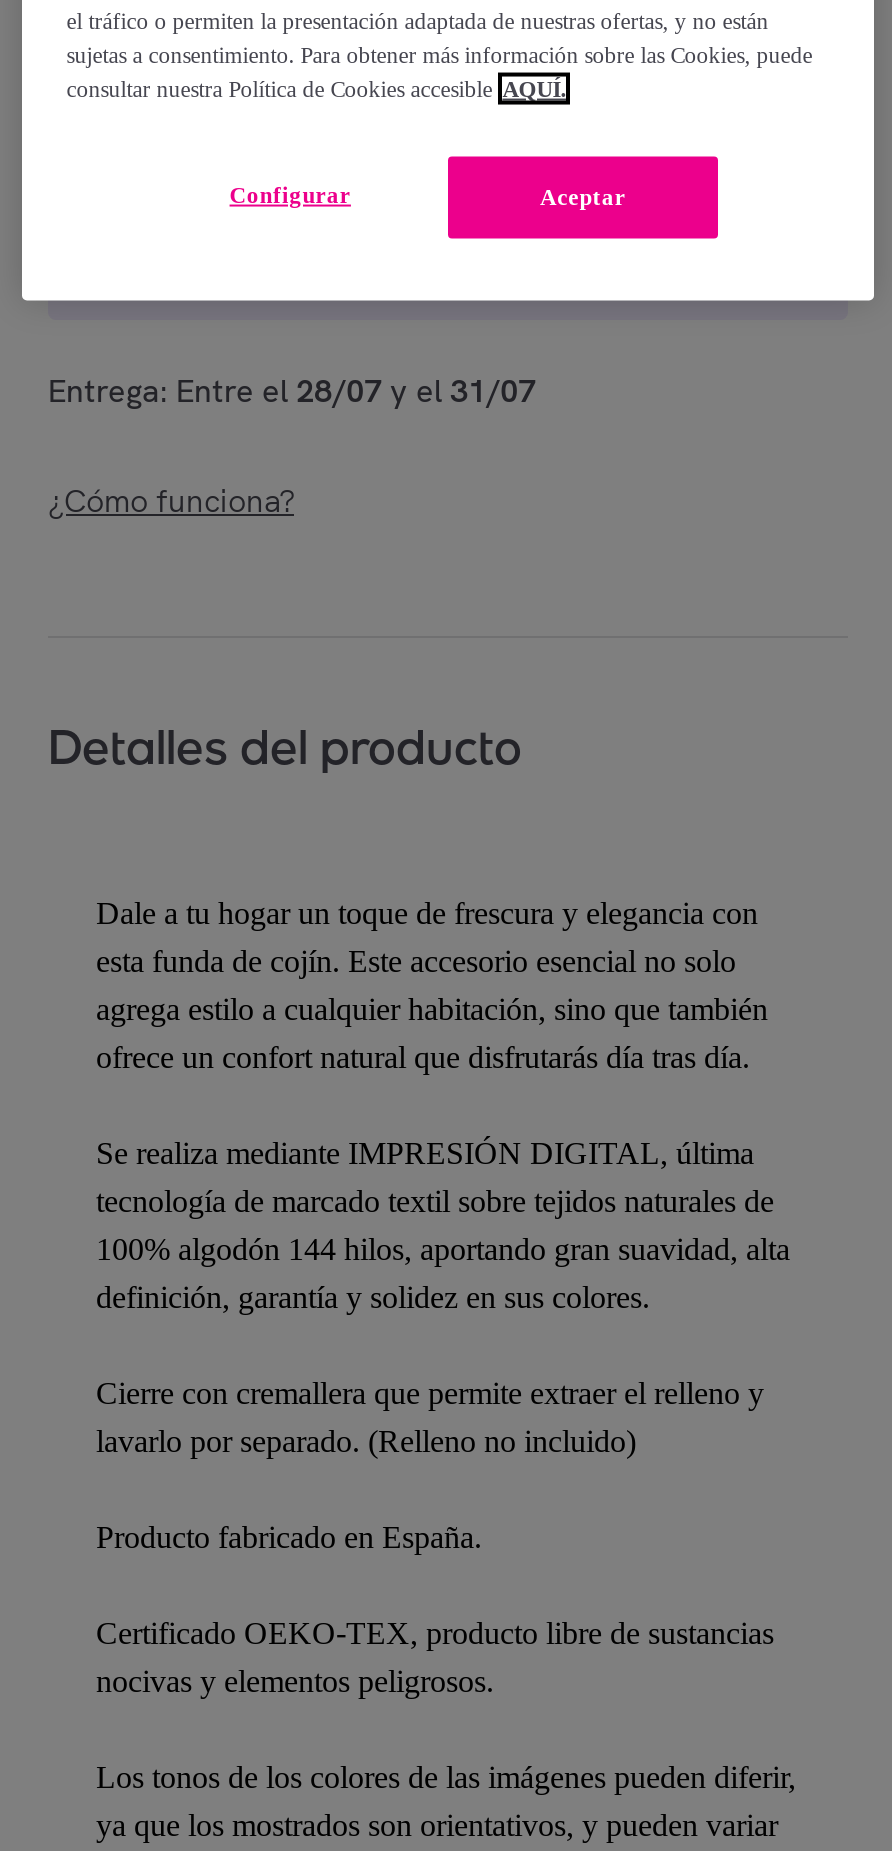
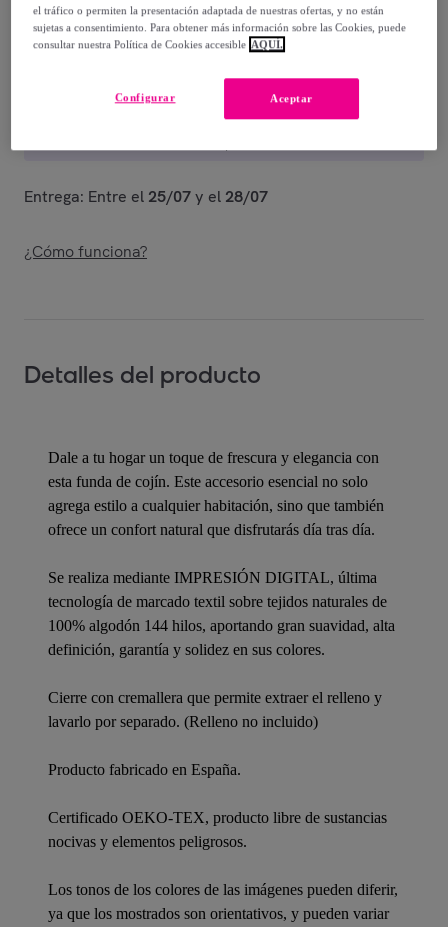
- Entrega: Entre el 28/07 y el 31/07
+ Entrega: Entre el 25/07 y el 28/07
